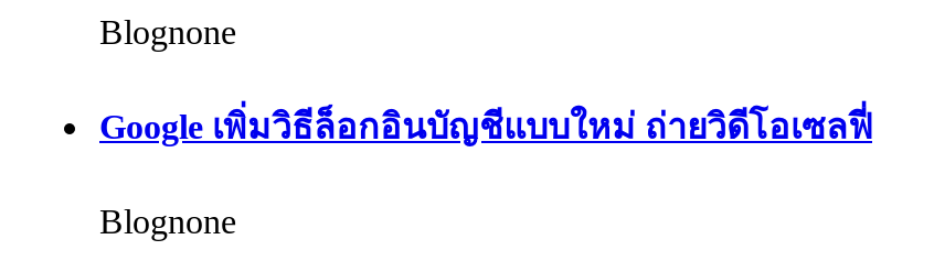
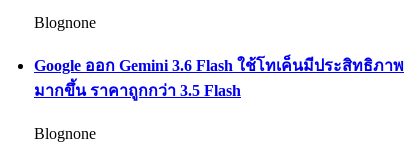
- Google เพิ่มวิธีล็อกอินบัญชีแบบใหม่ ถ่ายวิดีโอเซลฟี่
+ Google ออก Gemini 3.6 Flash ใช้โทเค็นมีประสิทธิภาพ
+ มากขึ้น ราคาถูกกว่า 3.5 Flash
